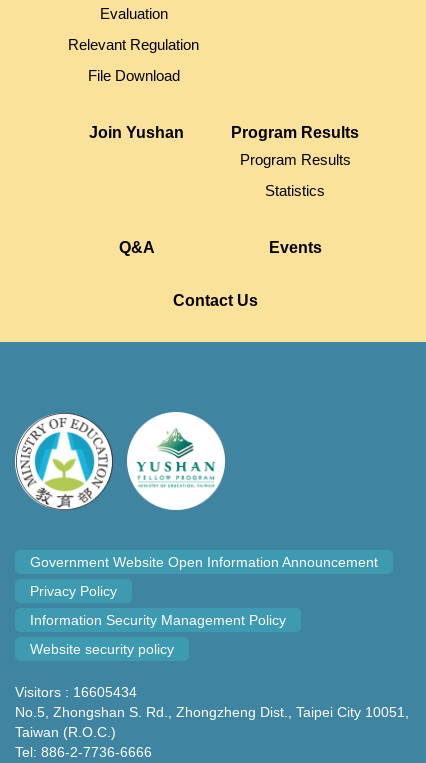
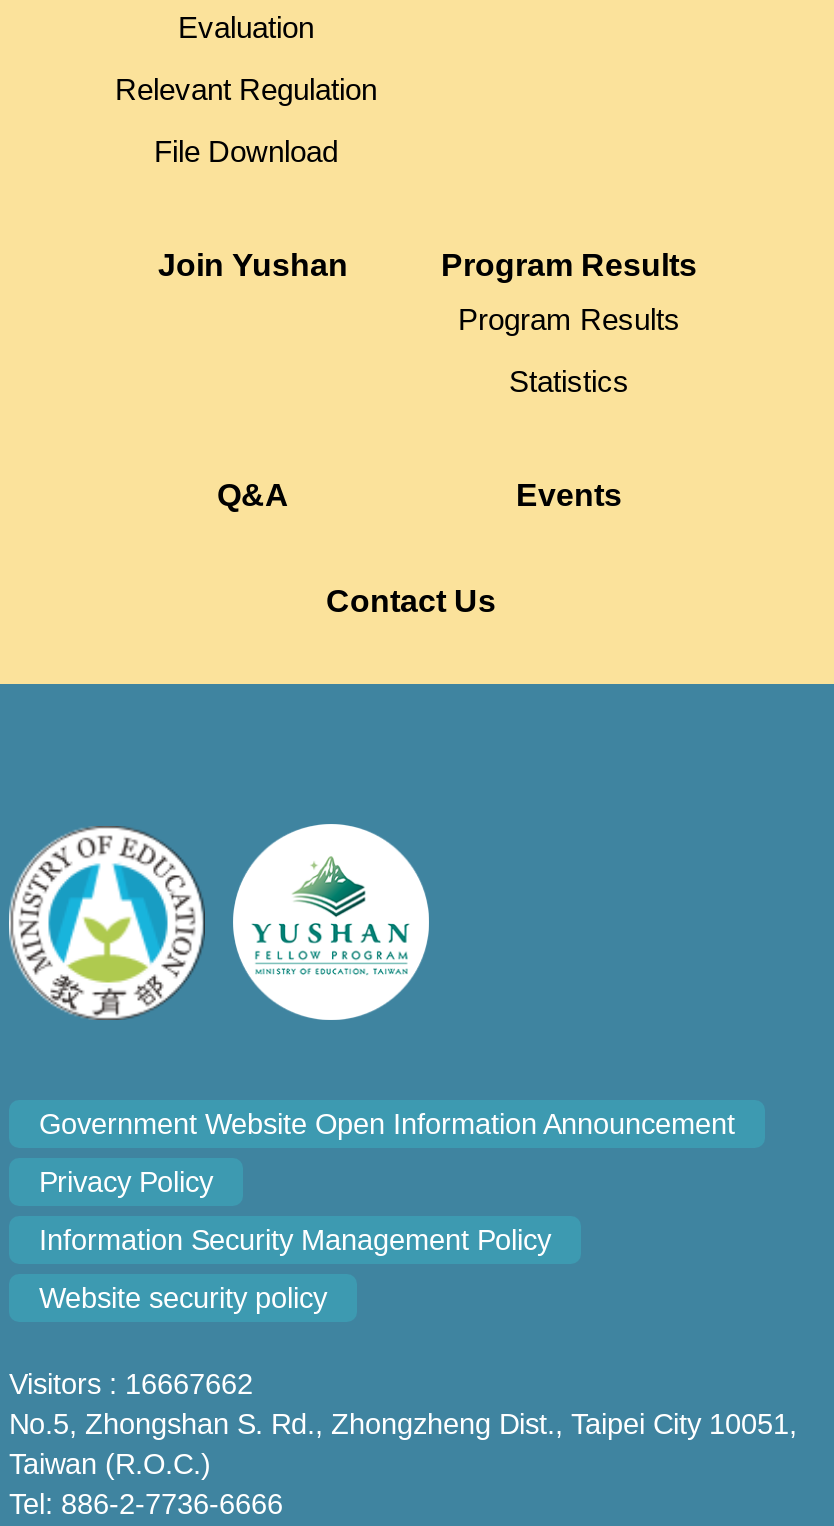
- Visitors : 16605434
+ Visitors : 16667662
